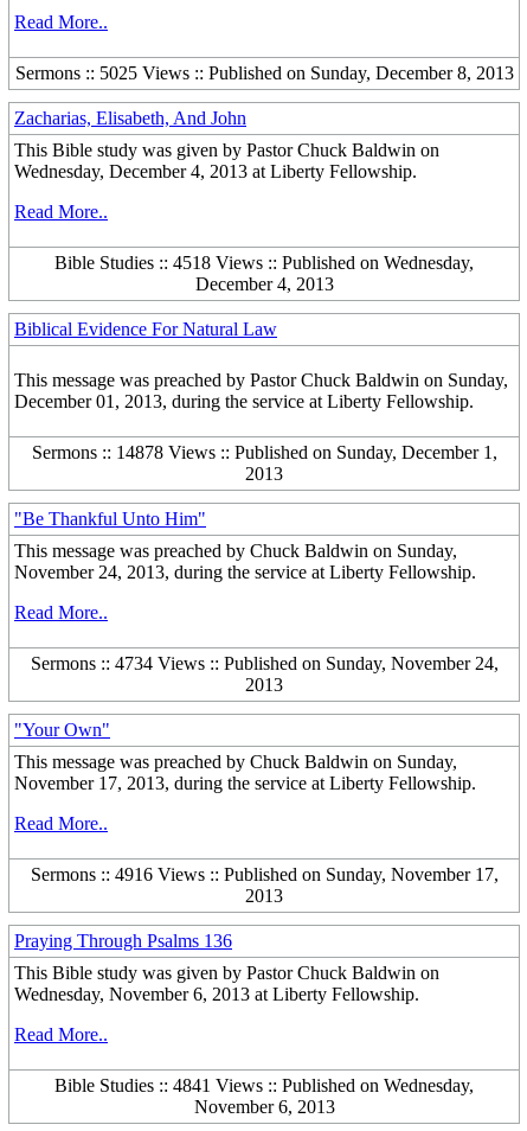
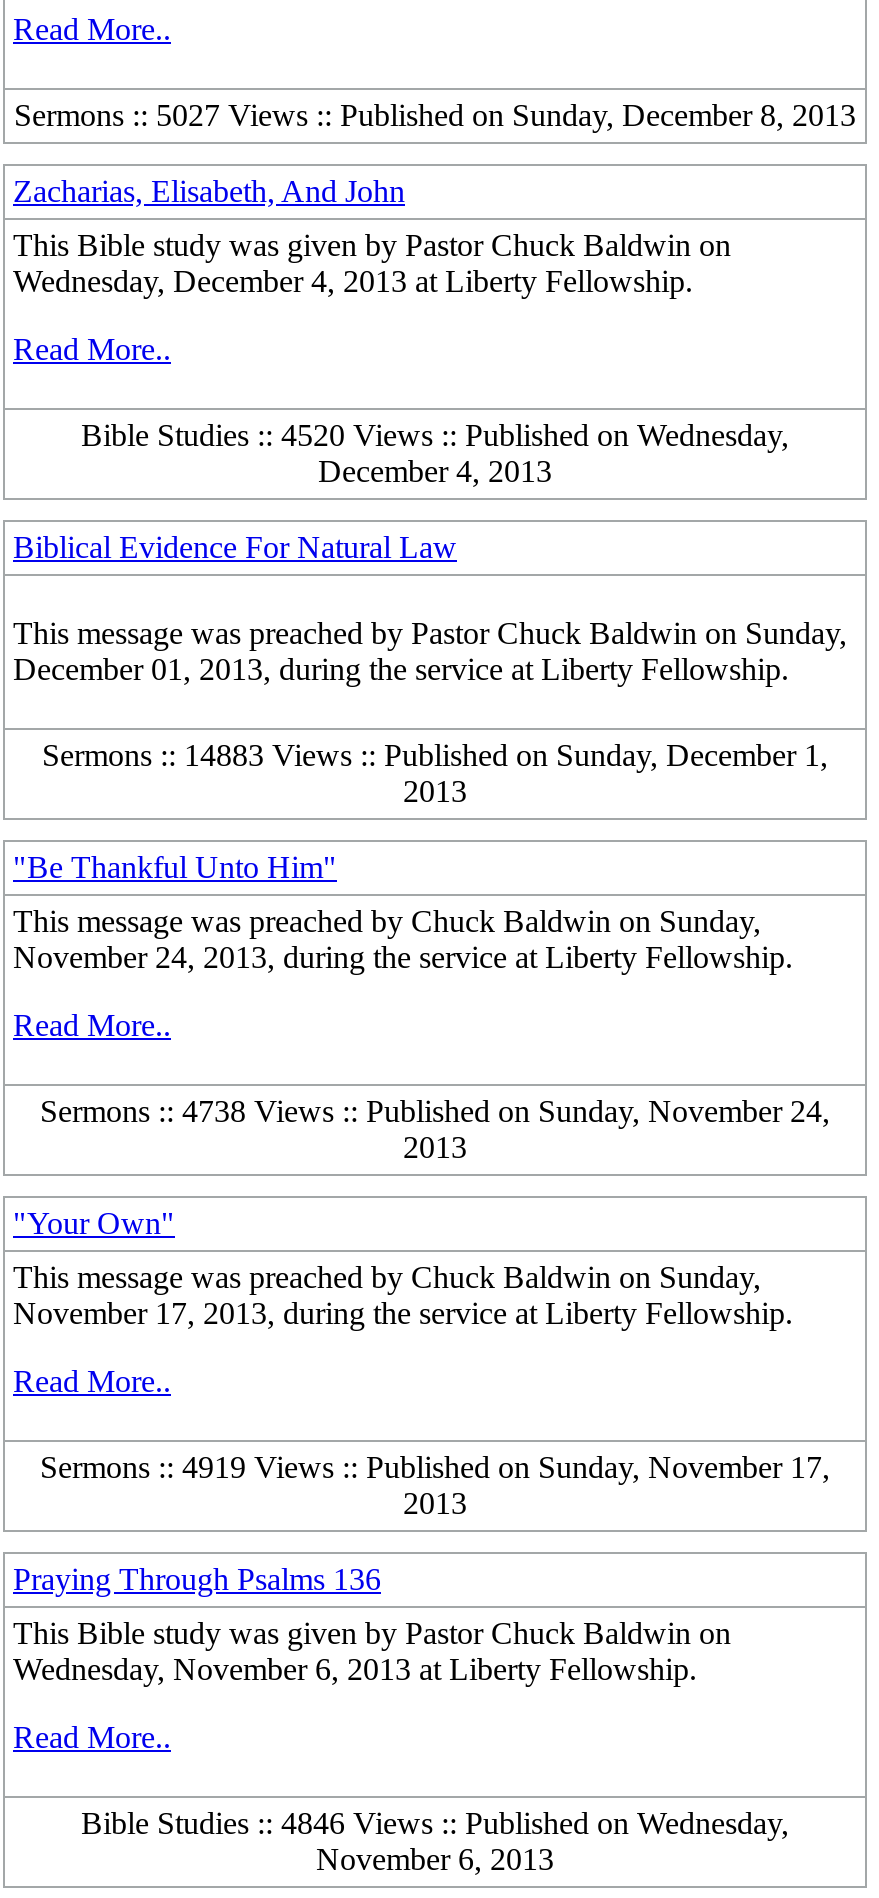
- Sermons :: 5025 Views :: Published on Sunday, December 8, 2013
+ Sermons :: 5027 Views :: Published on Sunday, December 8, 2013

- Bible Studies :: 4518 Views :: Published on Wednesday,
+ Bible Studies :: 4520 Views :: Published on Wednesday,

- Sermons :: 14878 Views :: Published on Sunday, December 1,
+ Sermons :: 14883 Views :: Published on Sunday, December 1,

- Sermons :: 4734 Views :: Published on Sunday, November 24,
+ Sermons :: 4738 Views :: Published on Sunday, November 24,

- Sermons :: 4916 Views :: Published on Sunday, November 17,
+ Sermons :: 4919 Views :: Published on Sunday, November 17,

- Bible Studies :: 4841 Views :: Published on Wednesday,
+ Bible Studies :: 4846 Views :: Published on Wednesday,
